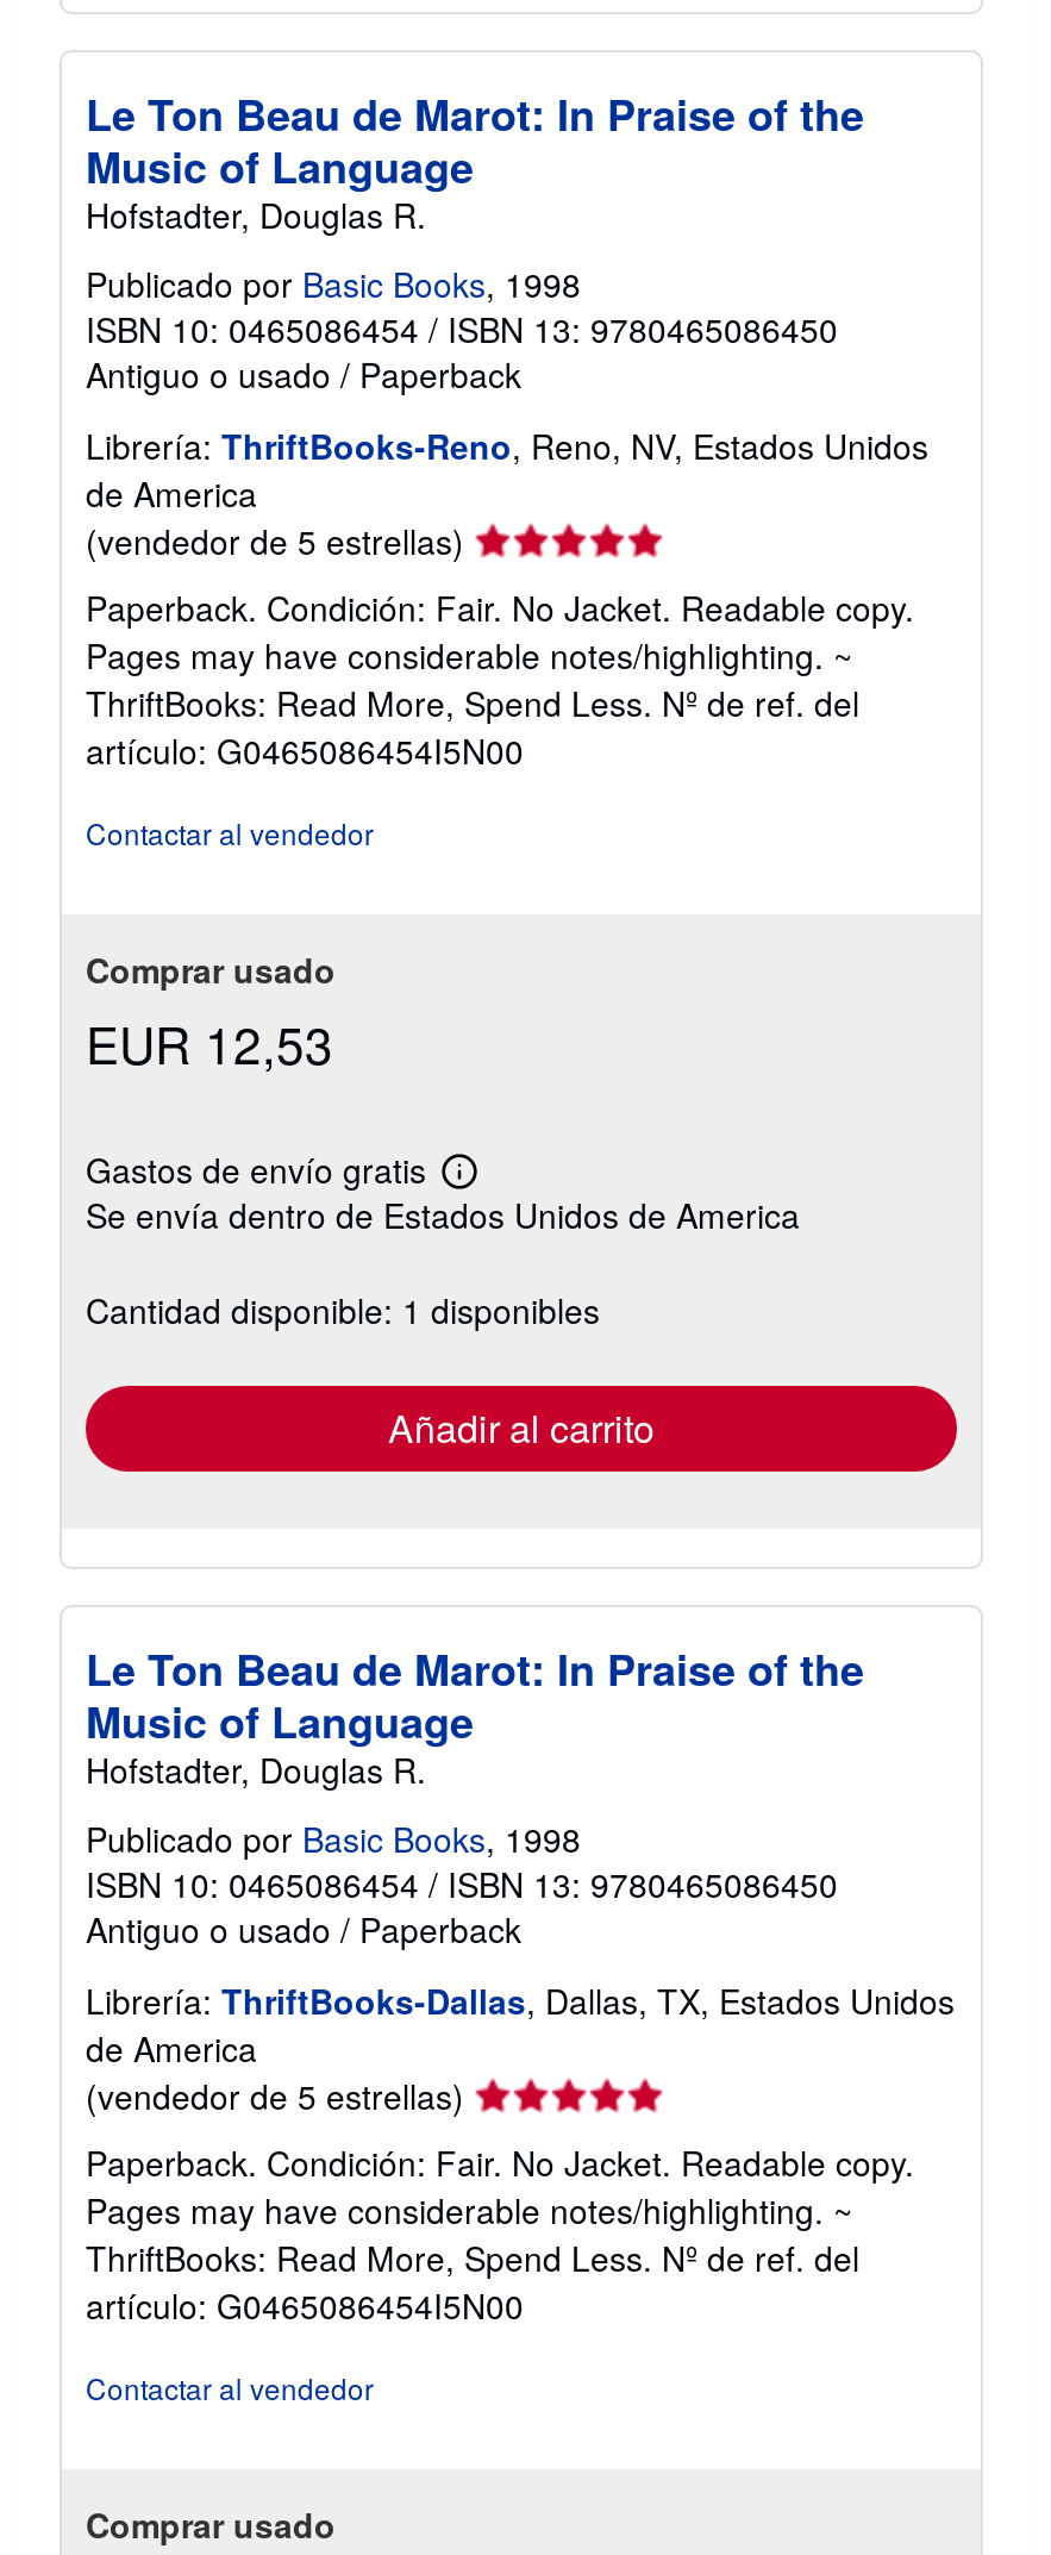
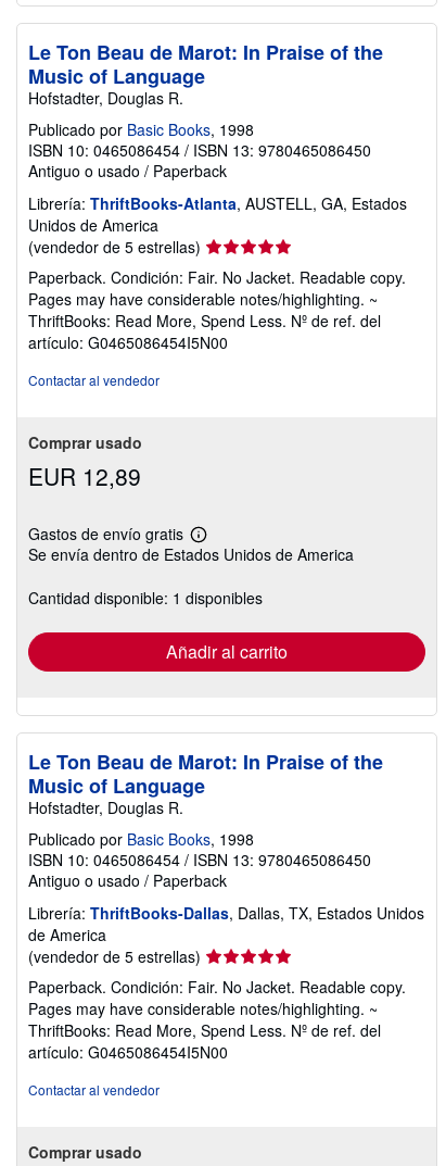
- Librería: ThriftBooks-Reno, Reno, NV, Estados Unidos
- de America
+ Librería: ThriftBooks-Atlanta, AUSTELL, GA, Estados
+ Unidos de America

- EUR 12,53
+ EUR 12,89
